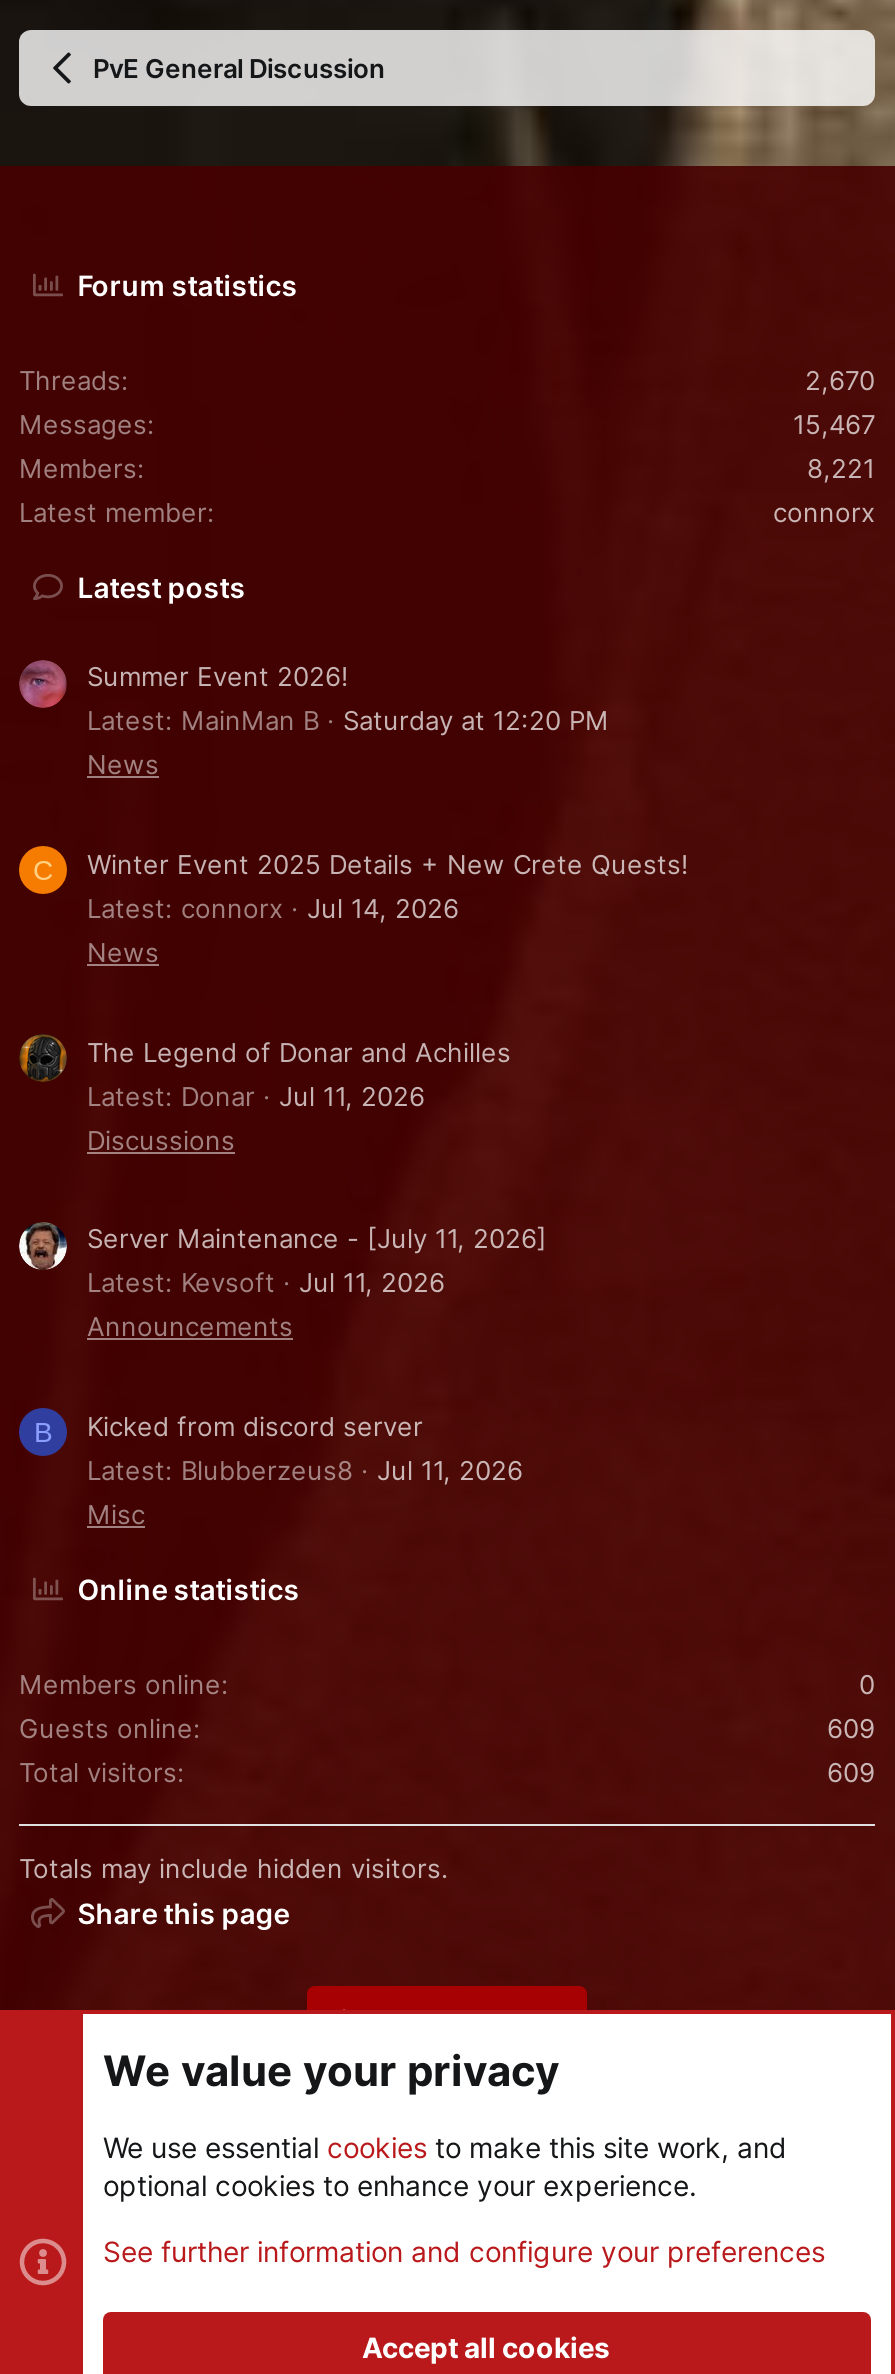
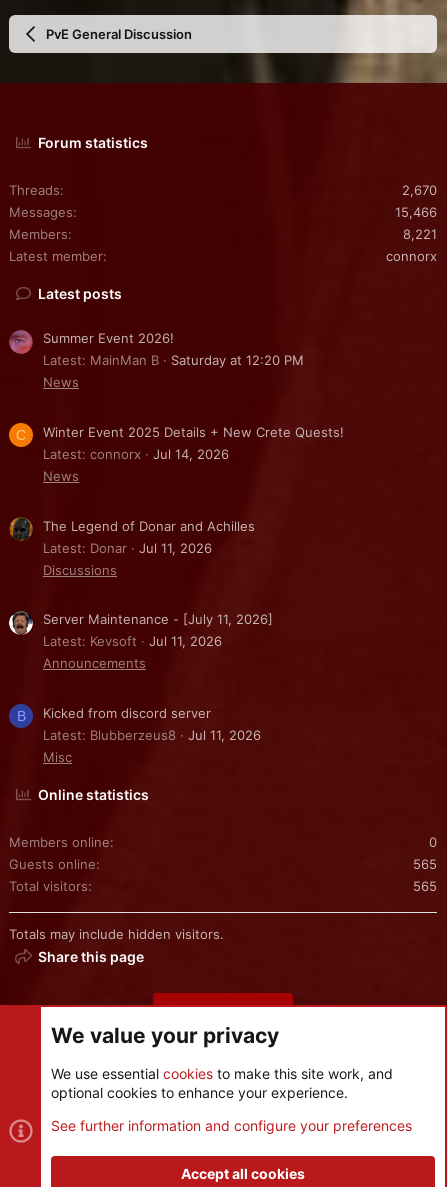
- 15,467
+ 15,466

- 609
+ 565

- 609
+ 565
